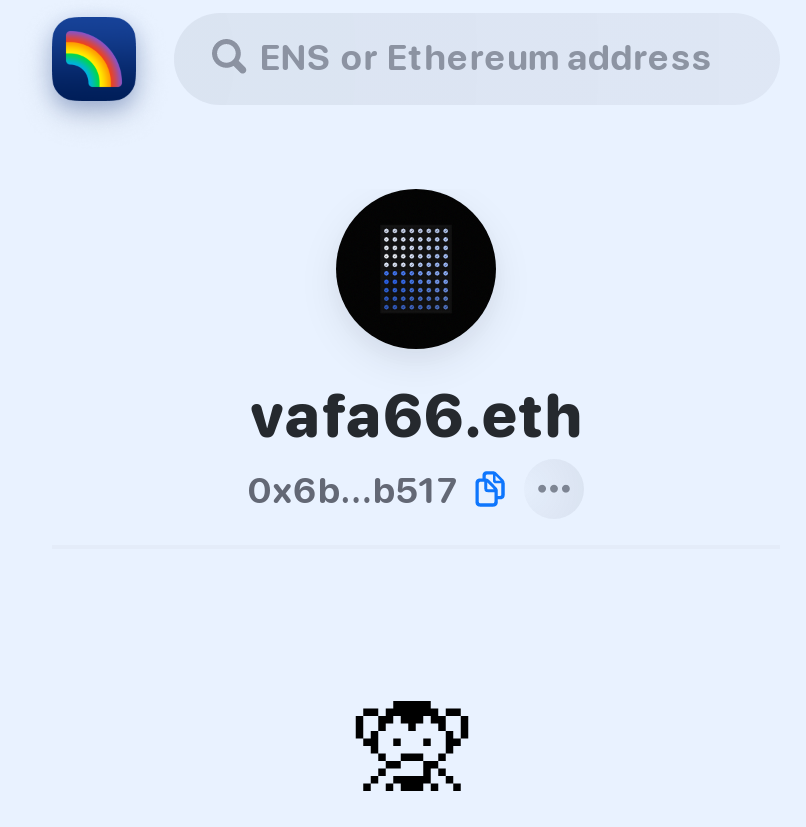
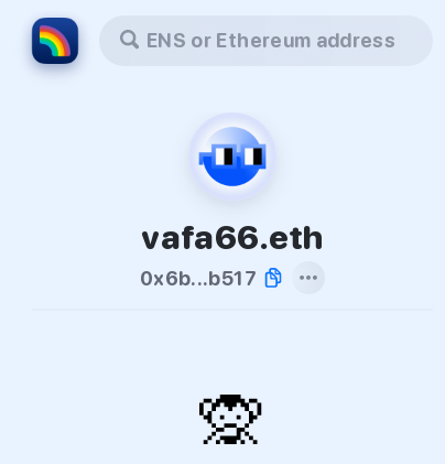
- [image]
+ [image]
